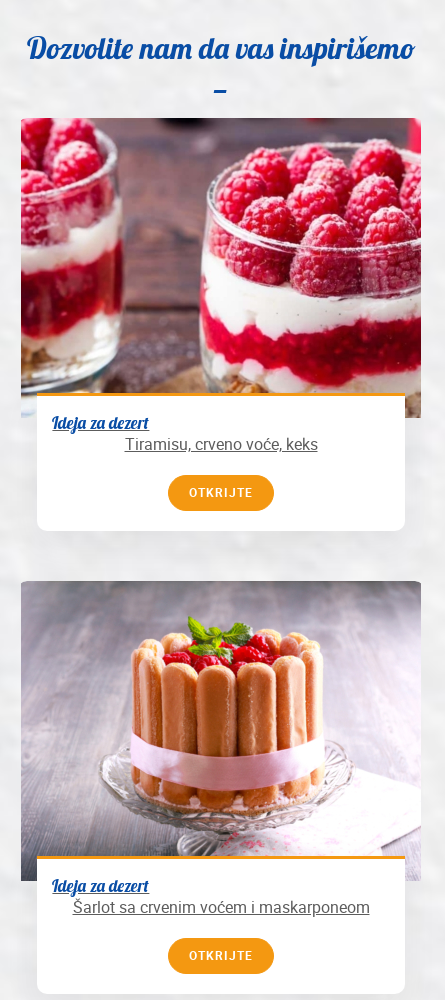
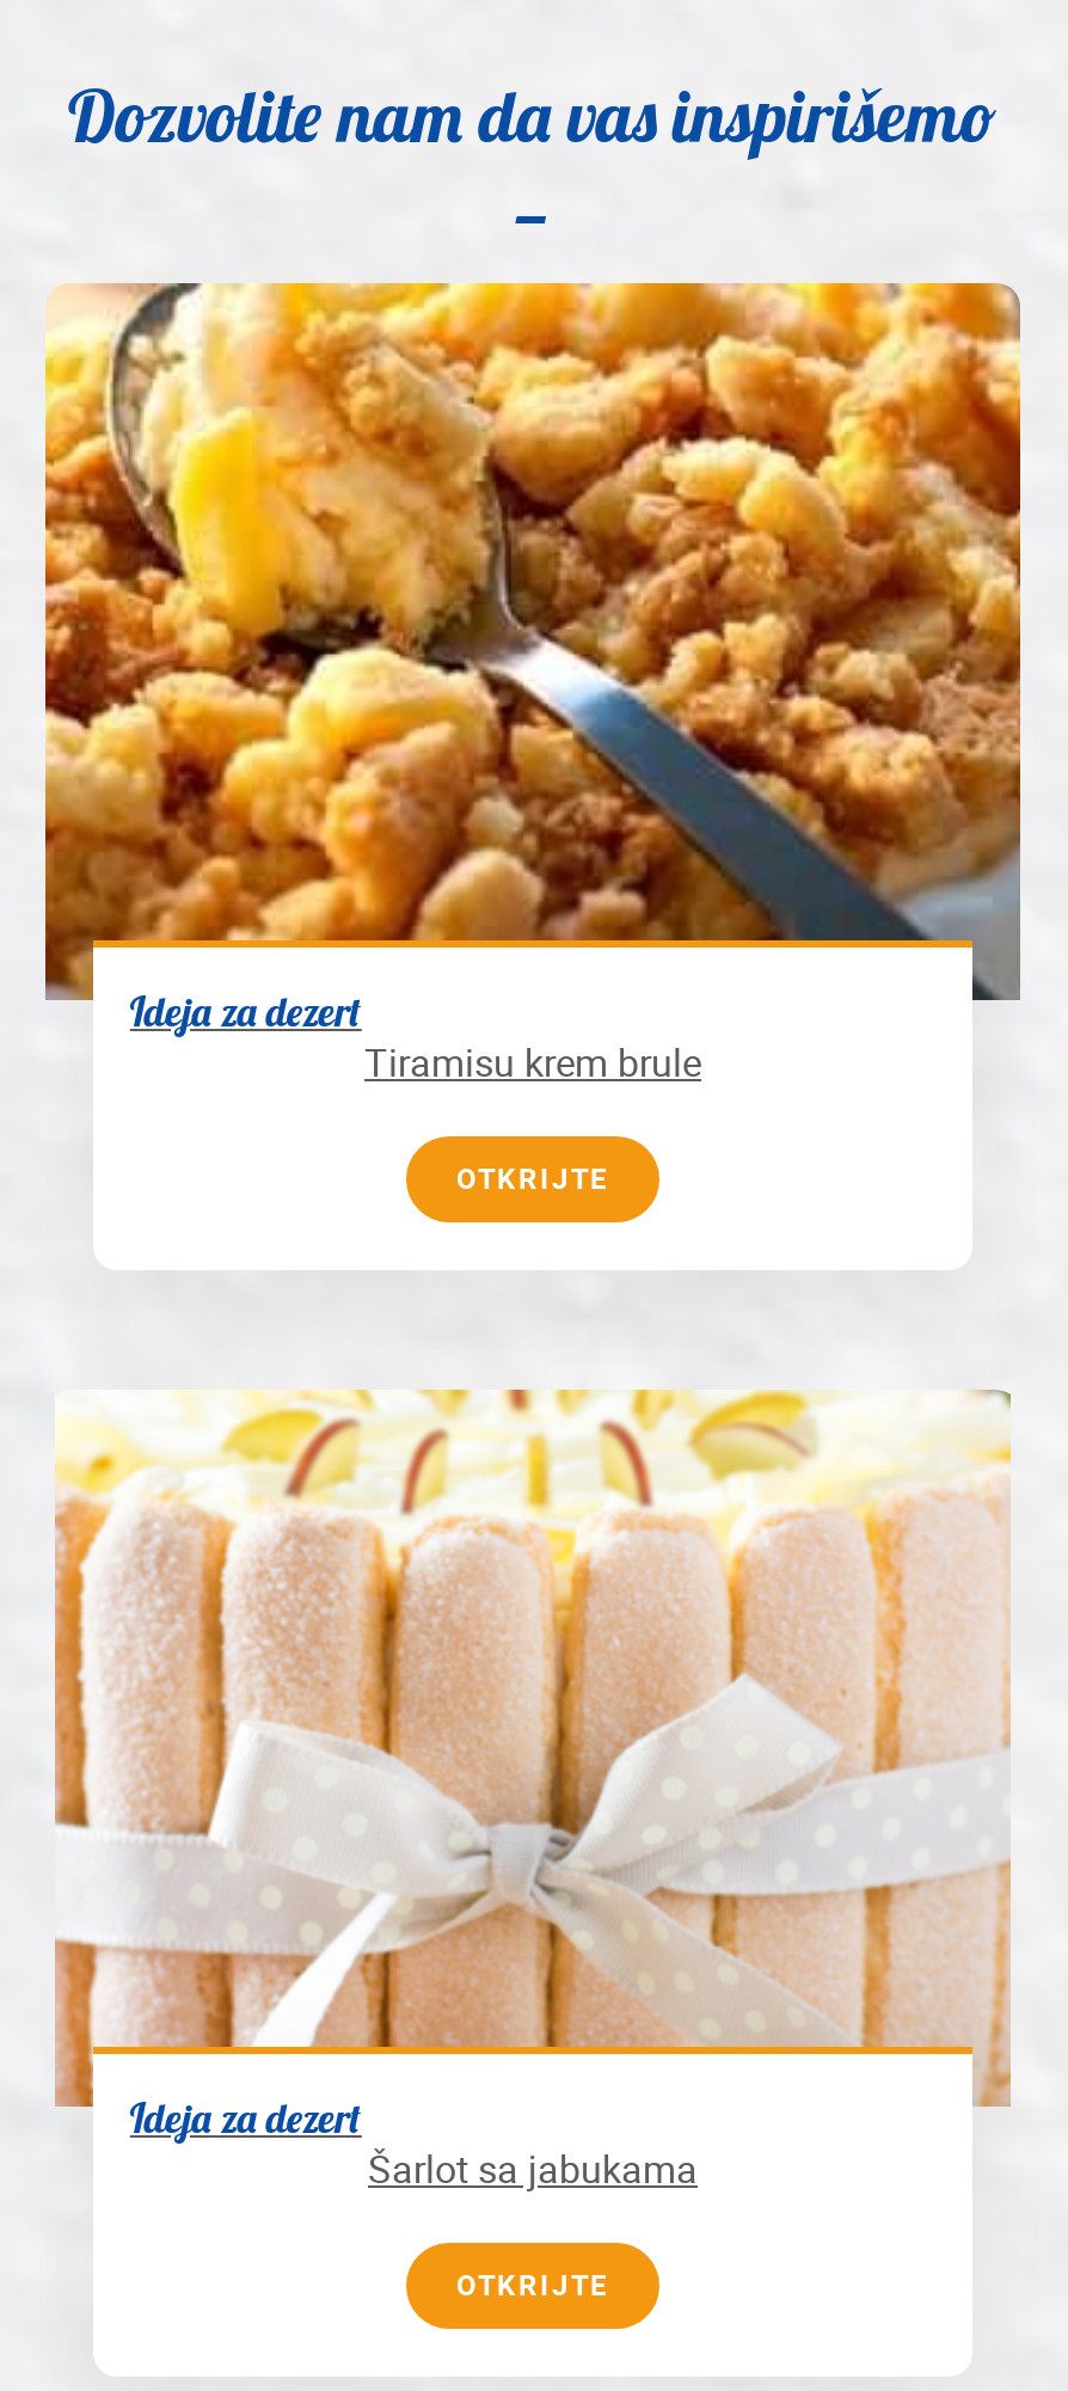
- [image]
- Tiramisu, crveno voće, keks
+ [image]
+ Tiramisu krem brule

- [image]
- Šarlot sa crvenim voćem i maskarponeom
+ [image]
+ Šarlot sa jabukama
